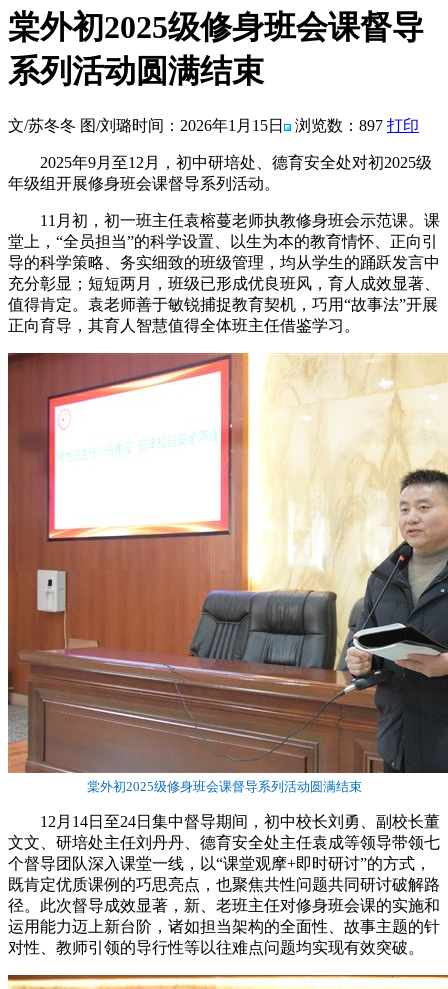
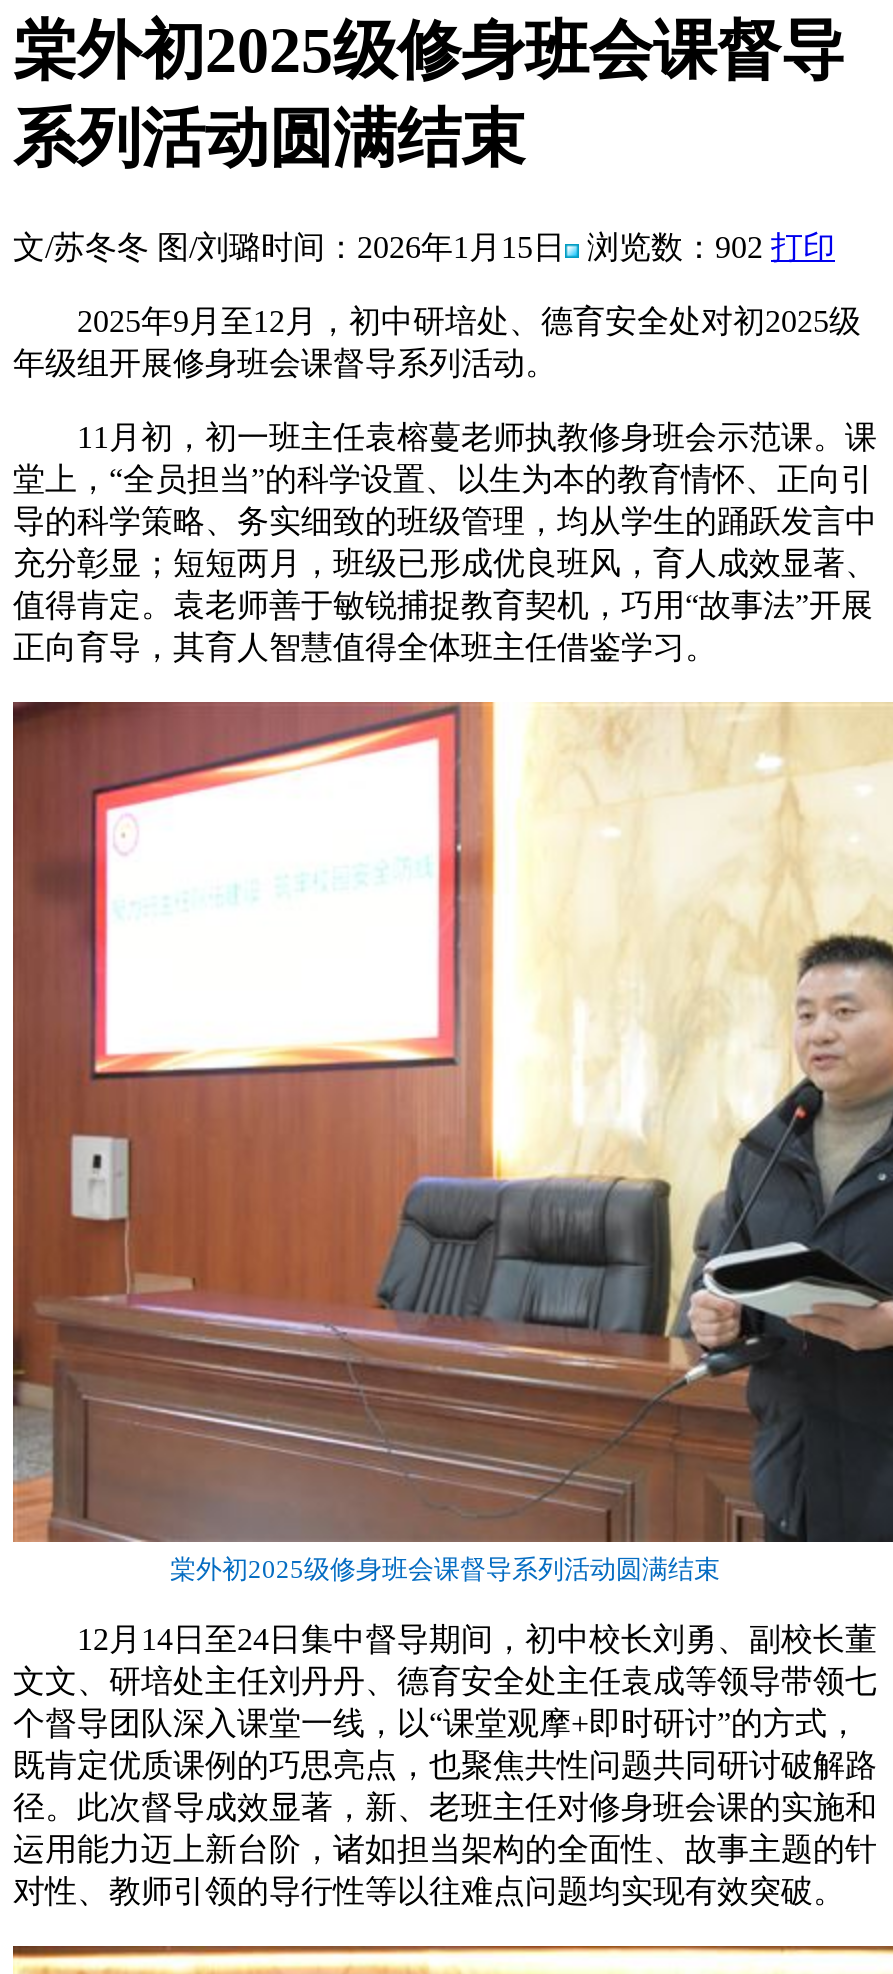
- 文/苏冬冬 图/刘璐时间：2026年1月15日 浏览数：897 打印
+ 文/苏冬冬 图/刘璐时间：2026年1月15日 浏览数：902 打印
